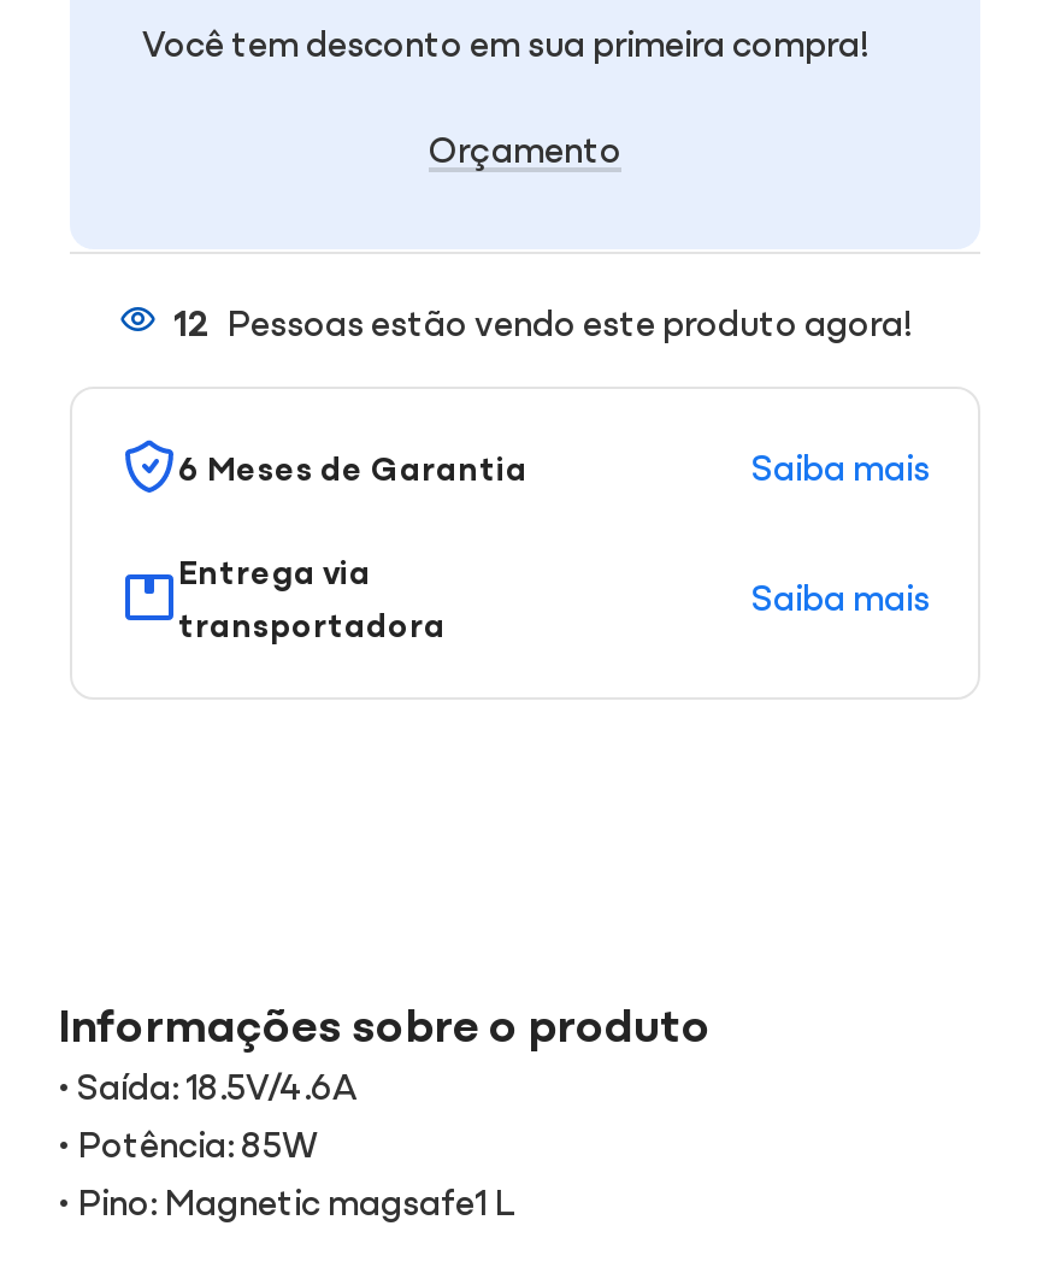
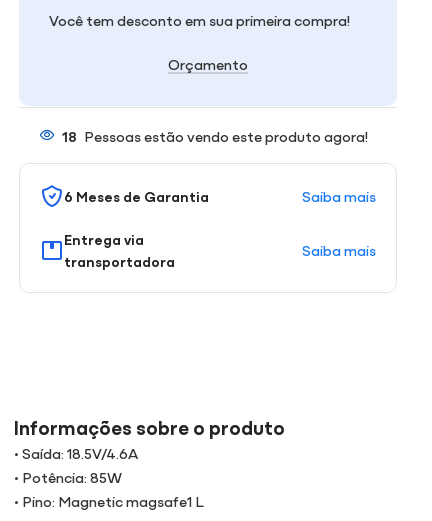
- 12 Pessoas estão vendo este produto agora!
+ 18 Pessoas estão vendo este produto agora!
